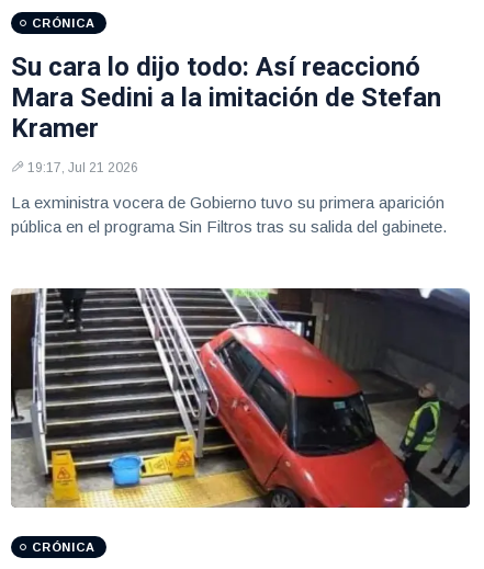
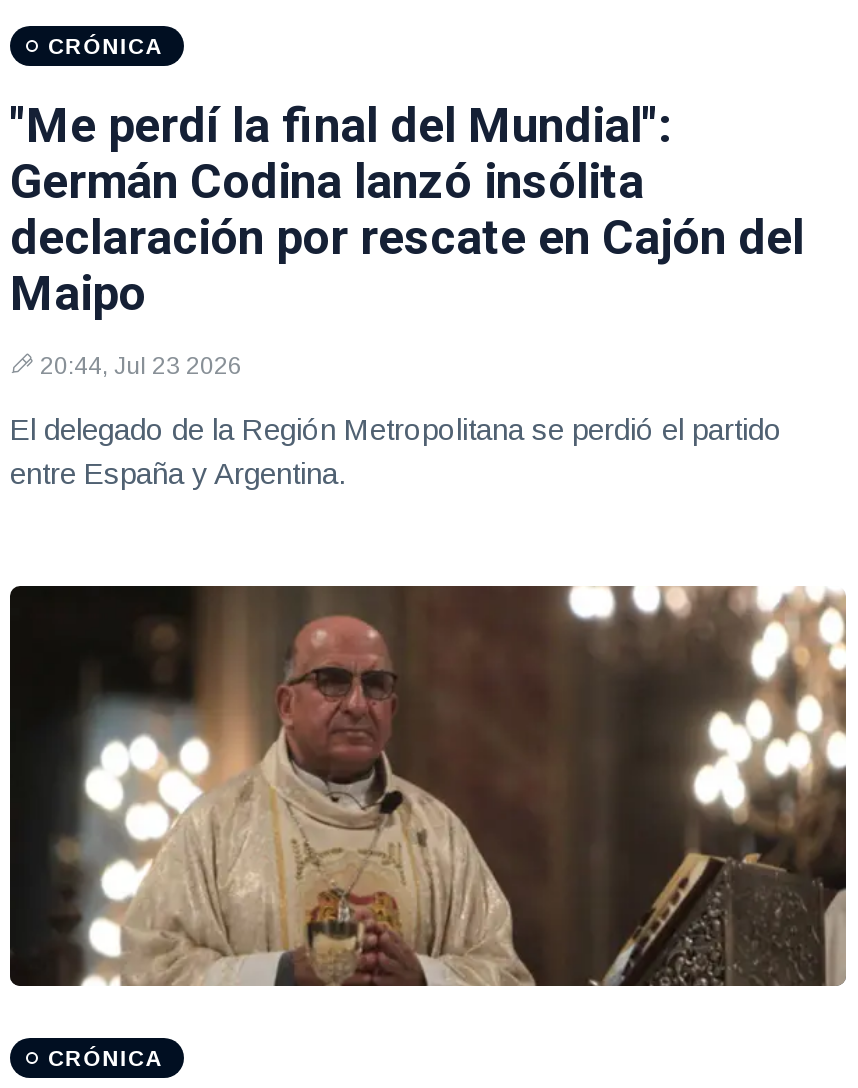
- Su cara lo dijo todo: Así reaccionó
- Mara Sedini a la imitación de Stefan
- Kramer
+ "Me perdí la final del Mundial":
+ Germán Codina lanzó insólita
+ declaración por rescate en Cajón del
+ Maipo

- 19:17, Jul 21 2026
+ 20:44, Jul 23 2026

- La exministra vocera de Gobierno tuvo su primera aparición
- pública en el programa Sin Filtros tras su salida del gabinete.
+ El delegado de la Región Metropolitana se perdió el partido
+ entre España y Argentina.

- [image]
+ [image]
